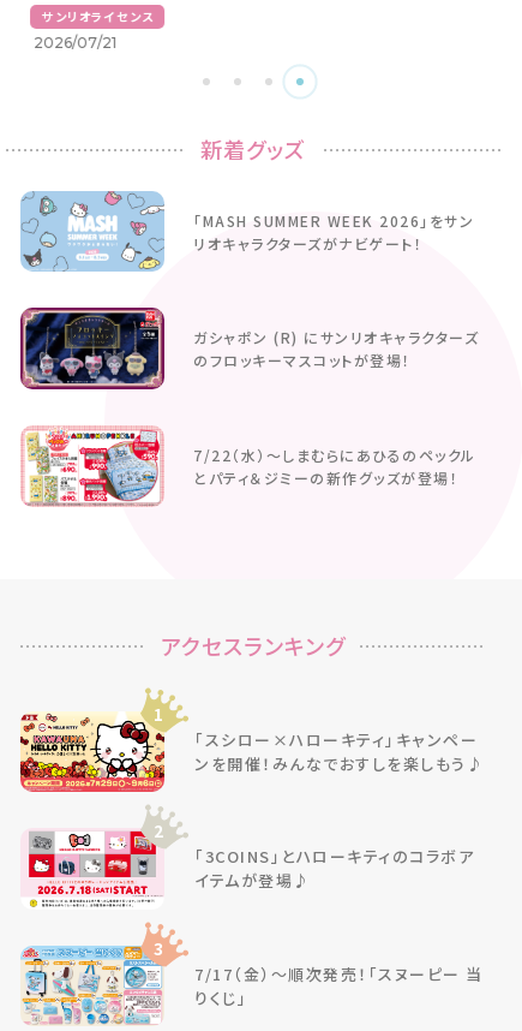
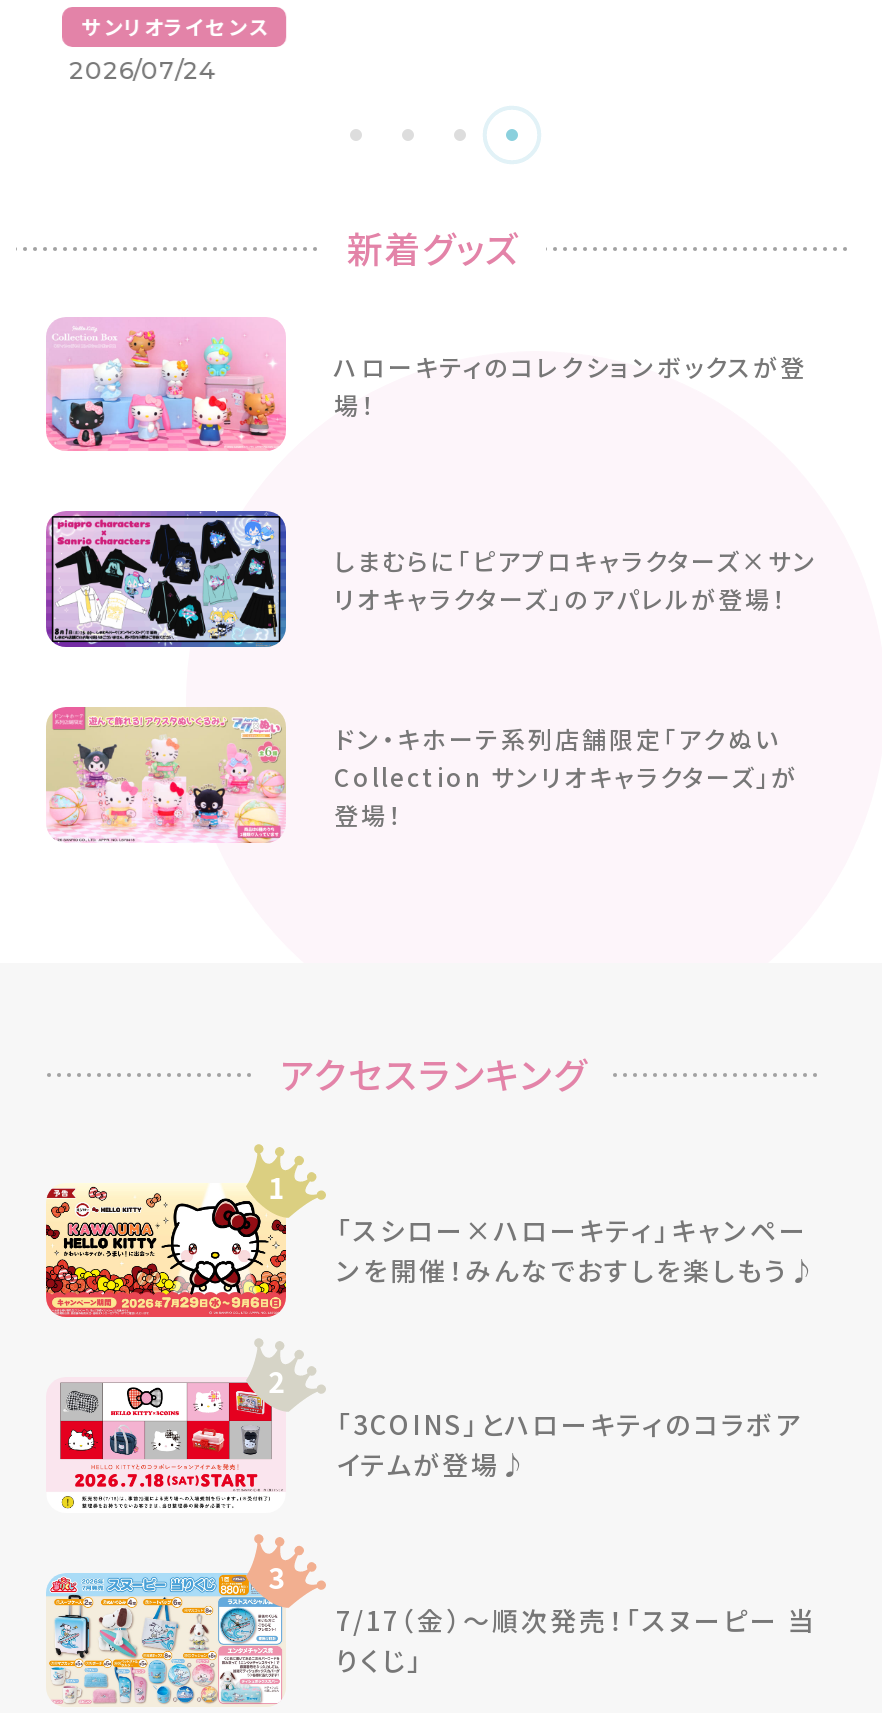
- 2026/07/21
+ 2026/07/24

- [image]
- 「MASH SUMMER WEEK 2026」をサン
- リオキャラクターズがナビゲート！
+ [image]
+ ハローキティのコレクションボックスが登
+ 場！

- [image]
- ガシャポン (R) にサンリオキャラクターズ
- のフロッキーマスコットが登場！
+ [image]
+ しまむらに「ピアプロキャラクターズ×サン
+ リオキャラクターズ」のアパレルが登場！

- [image]
- 7/22（水）〜しまむらにあひるのペックル
- とパティ＆ジミーの新作グッズが登場！
+ [image]
+ ドン・キホーテ系列店舗限定「アクぬい
+ Collection サンリオキャラクターズ」が
+ 登場！
